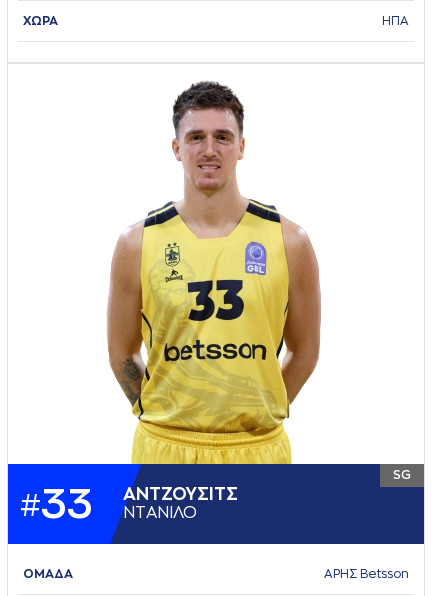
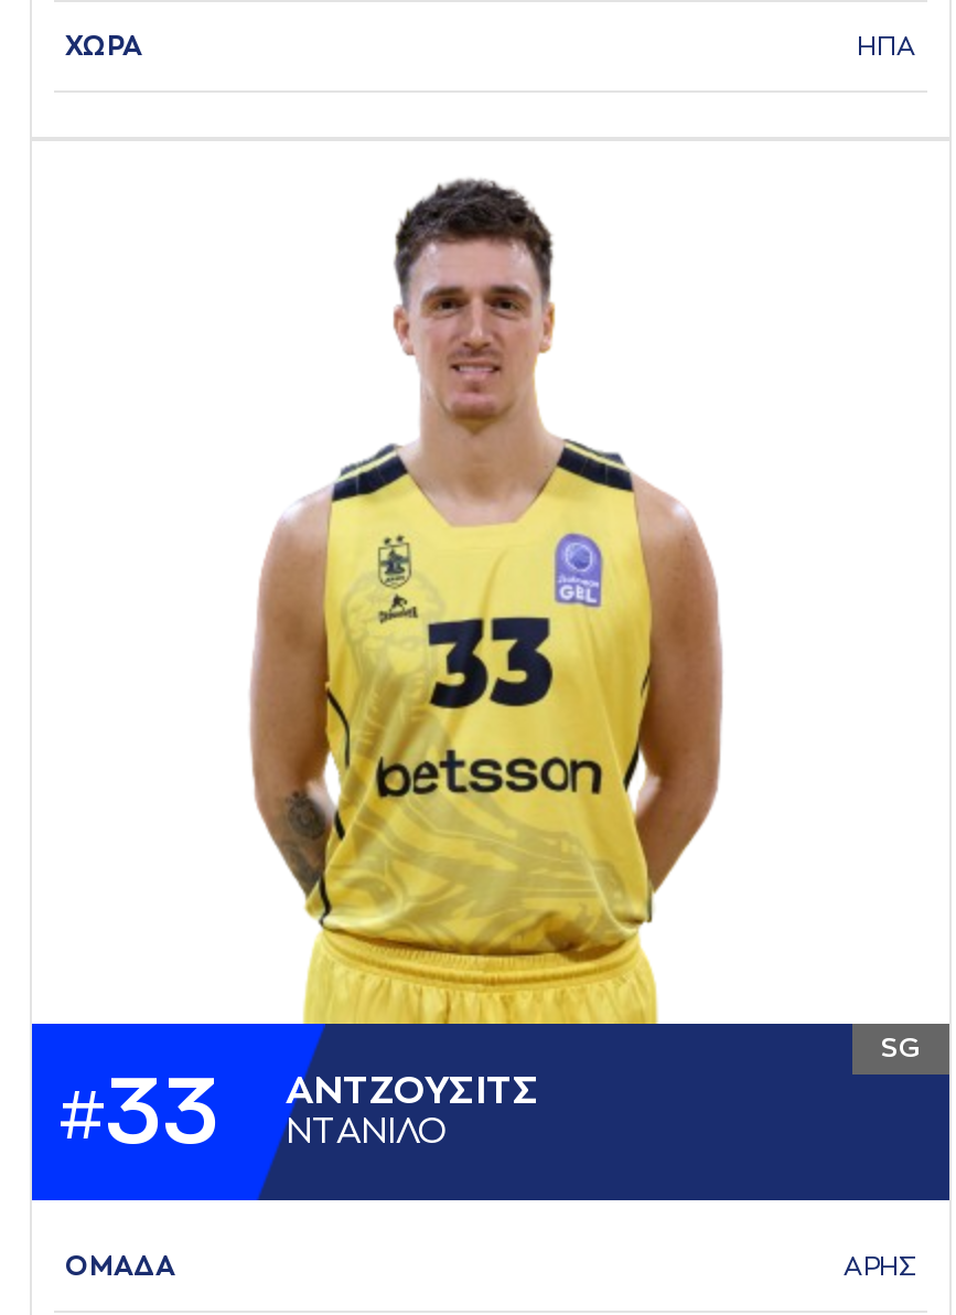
- ΑΡΗΣ Betsson
+ ΑΡΗΣ
